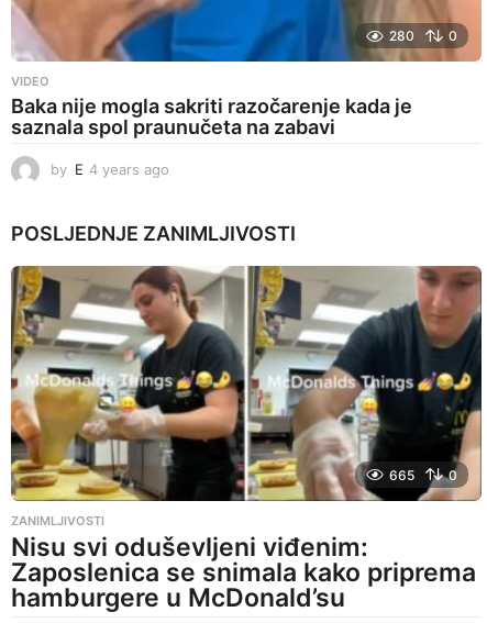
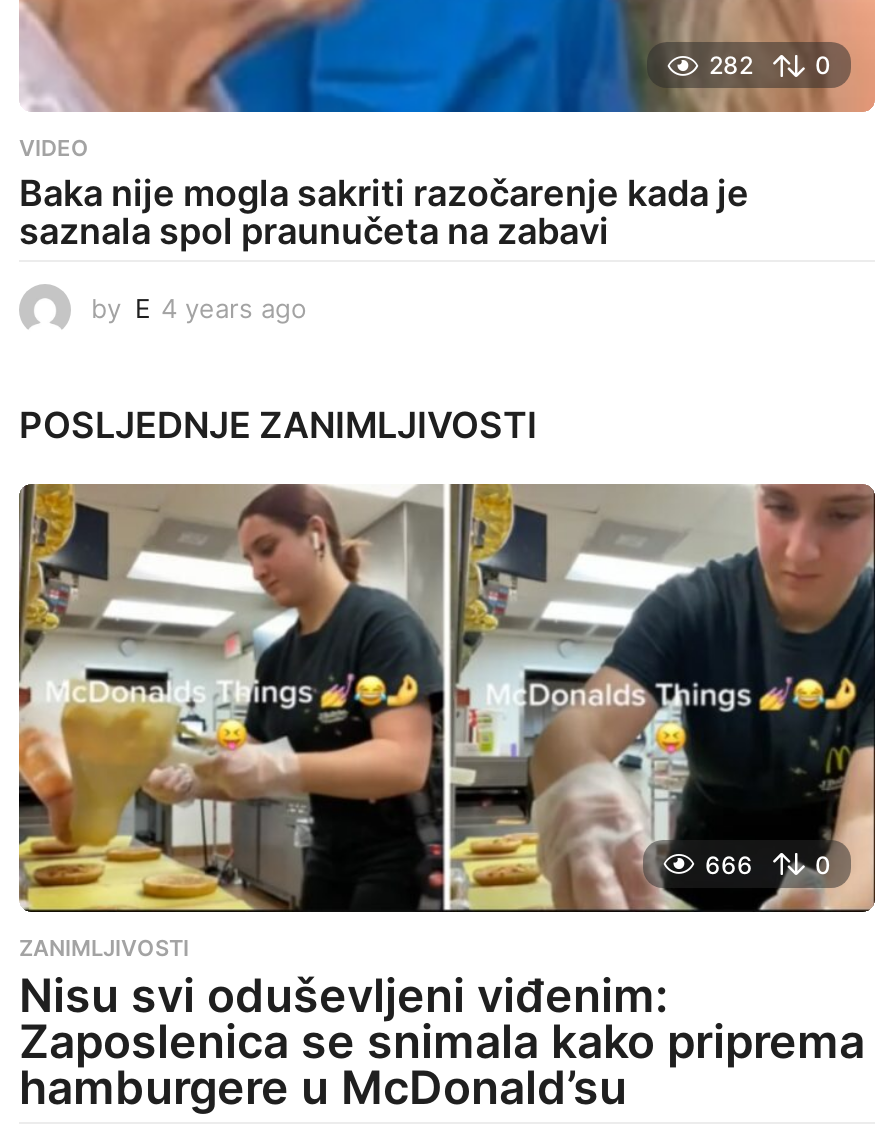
- 280
+ 282

- 665
+ 666
